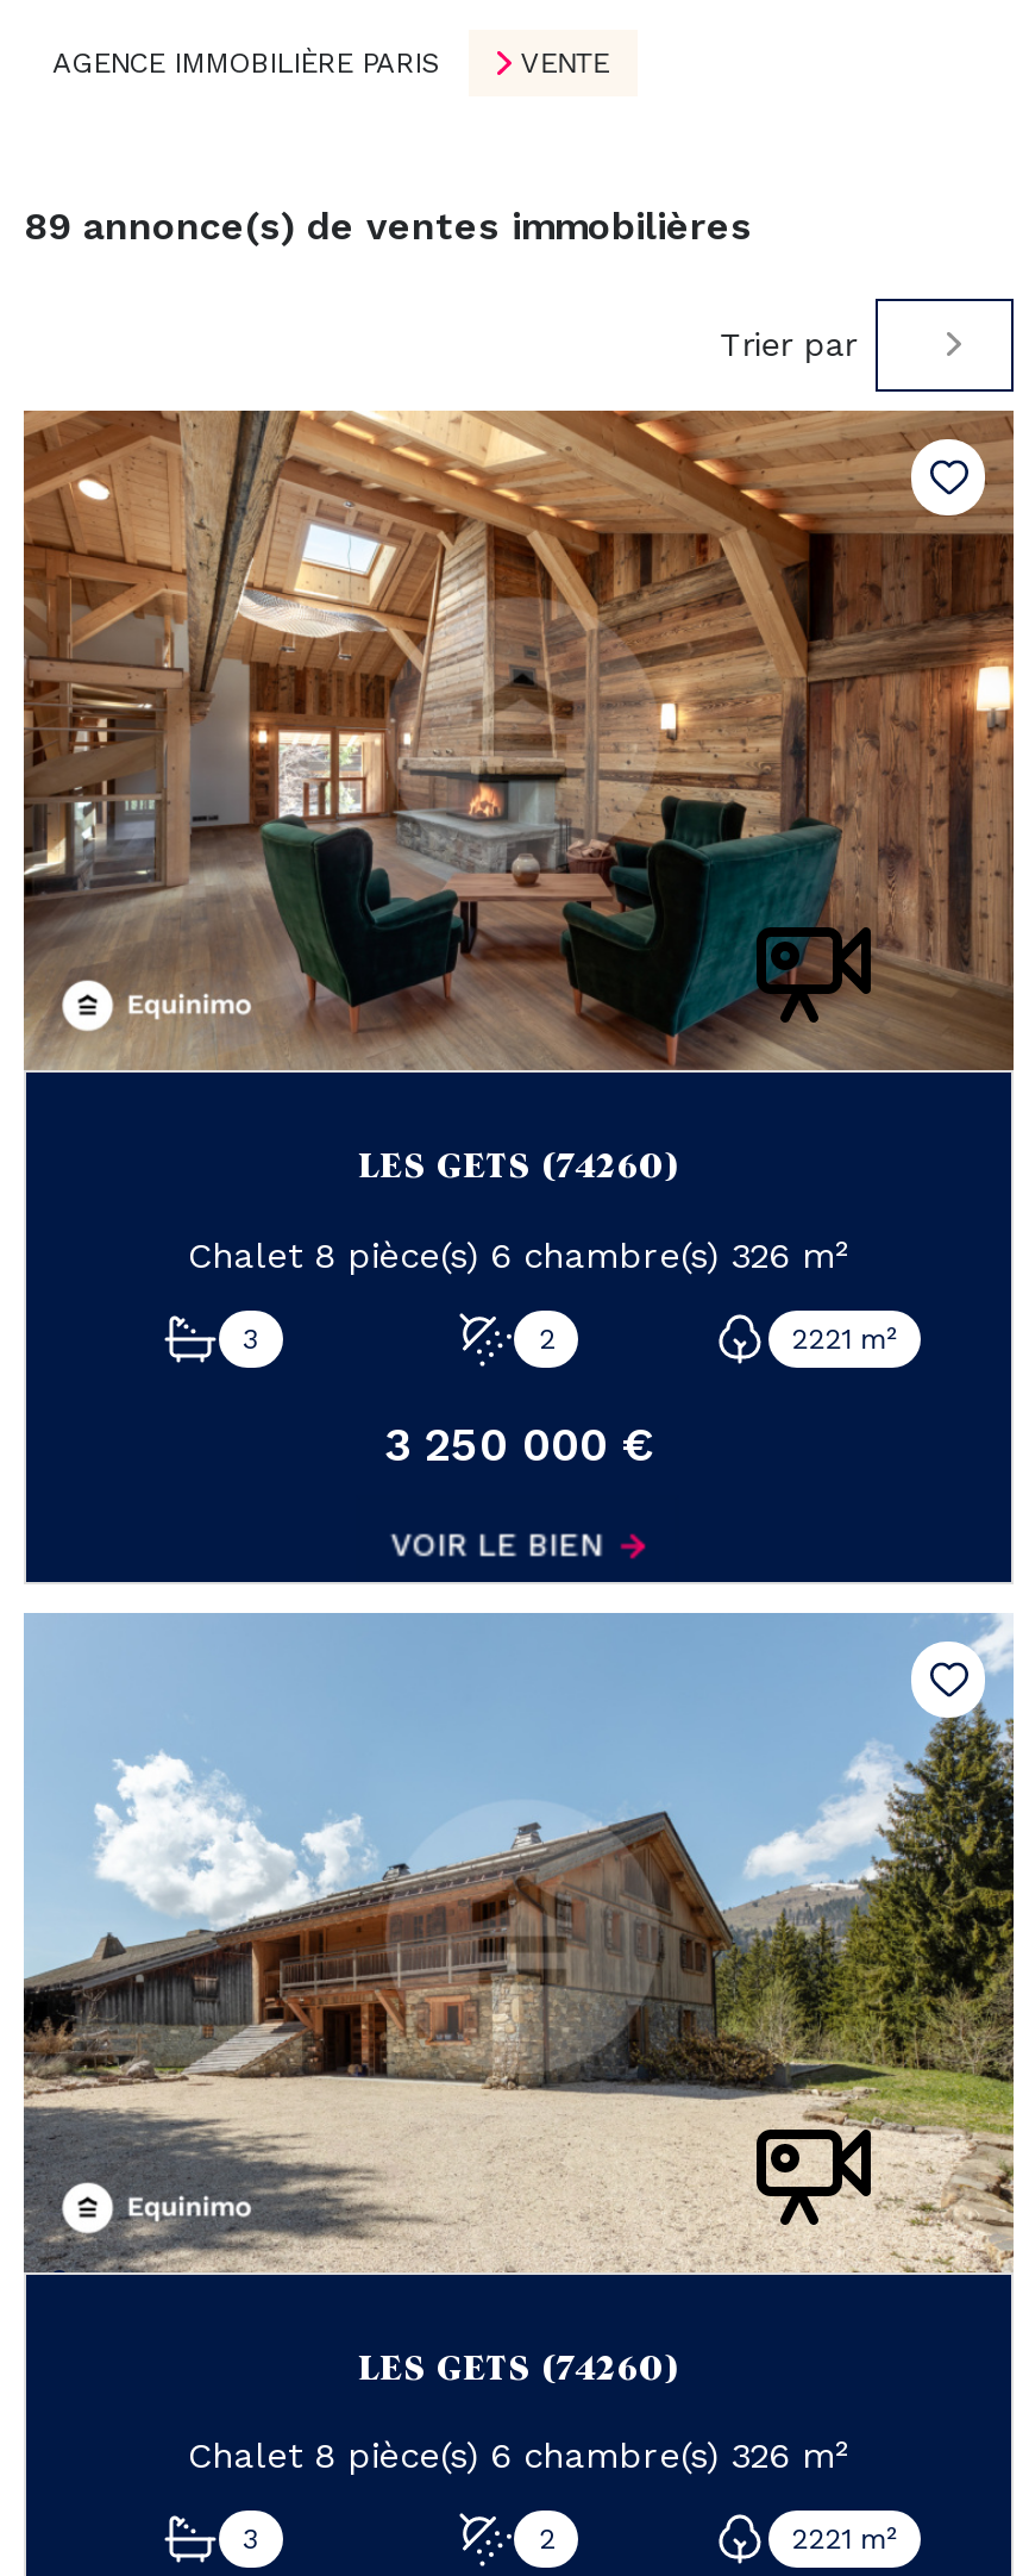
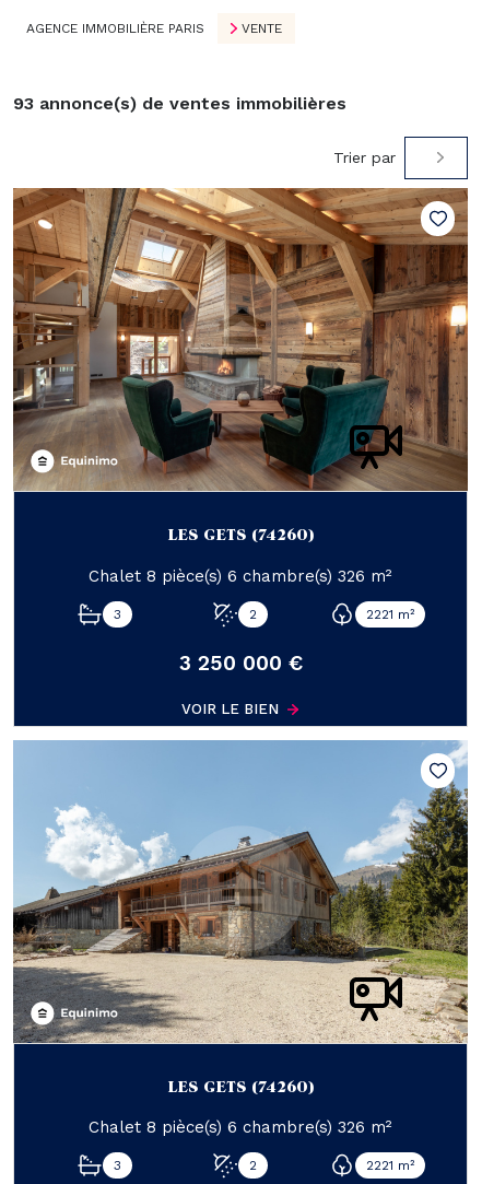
- 89 annonce(s) de ventes immobilières
+ 93 annonce(s) de ventes immobilières
